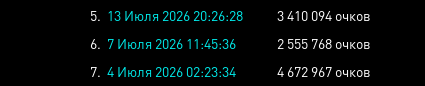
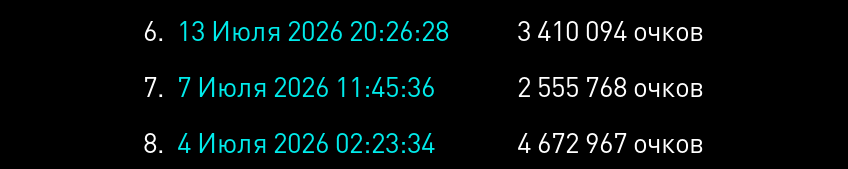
- 5. 13 Июля 2026 20:26:28 3 410 094 очков
+ 6. 13 Июля 2026 20:26:28 3 410 094 очков

- 6. 7 Июля 2026 11:45:36
+ 7. 7 Июля 2026 11:45:36

- 7. 4 Июля 2026 02:23:34
+ 8. 4 Июля 2026 02:23:34
